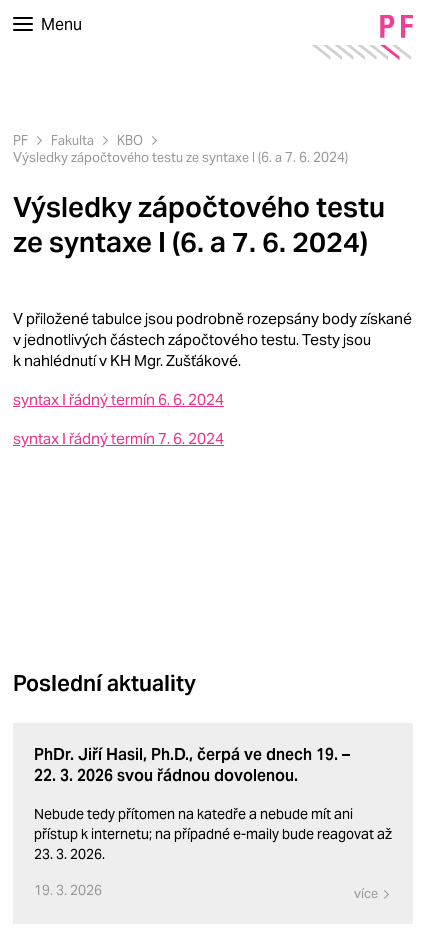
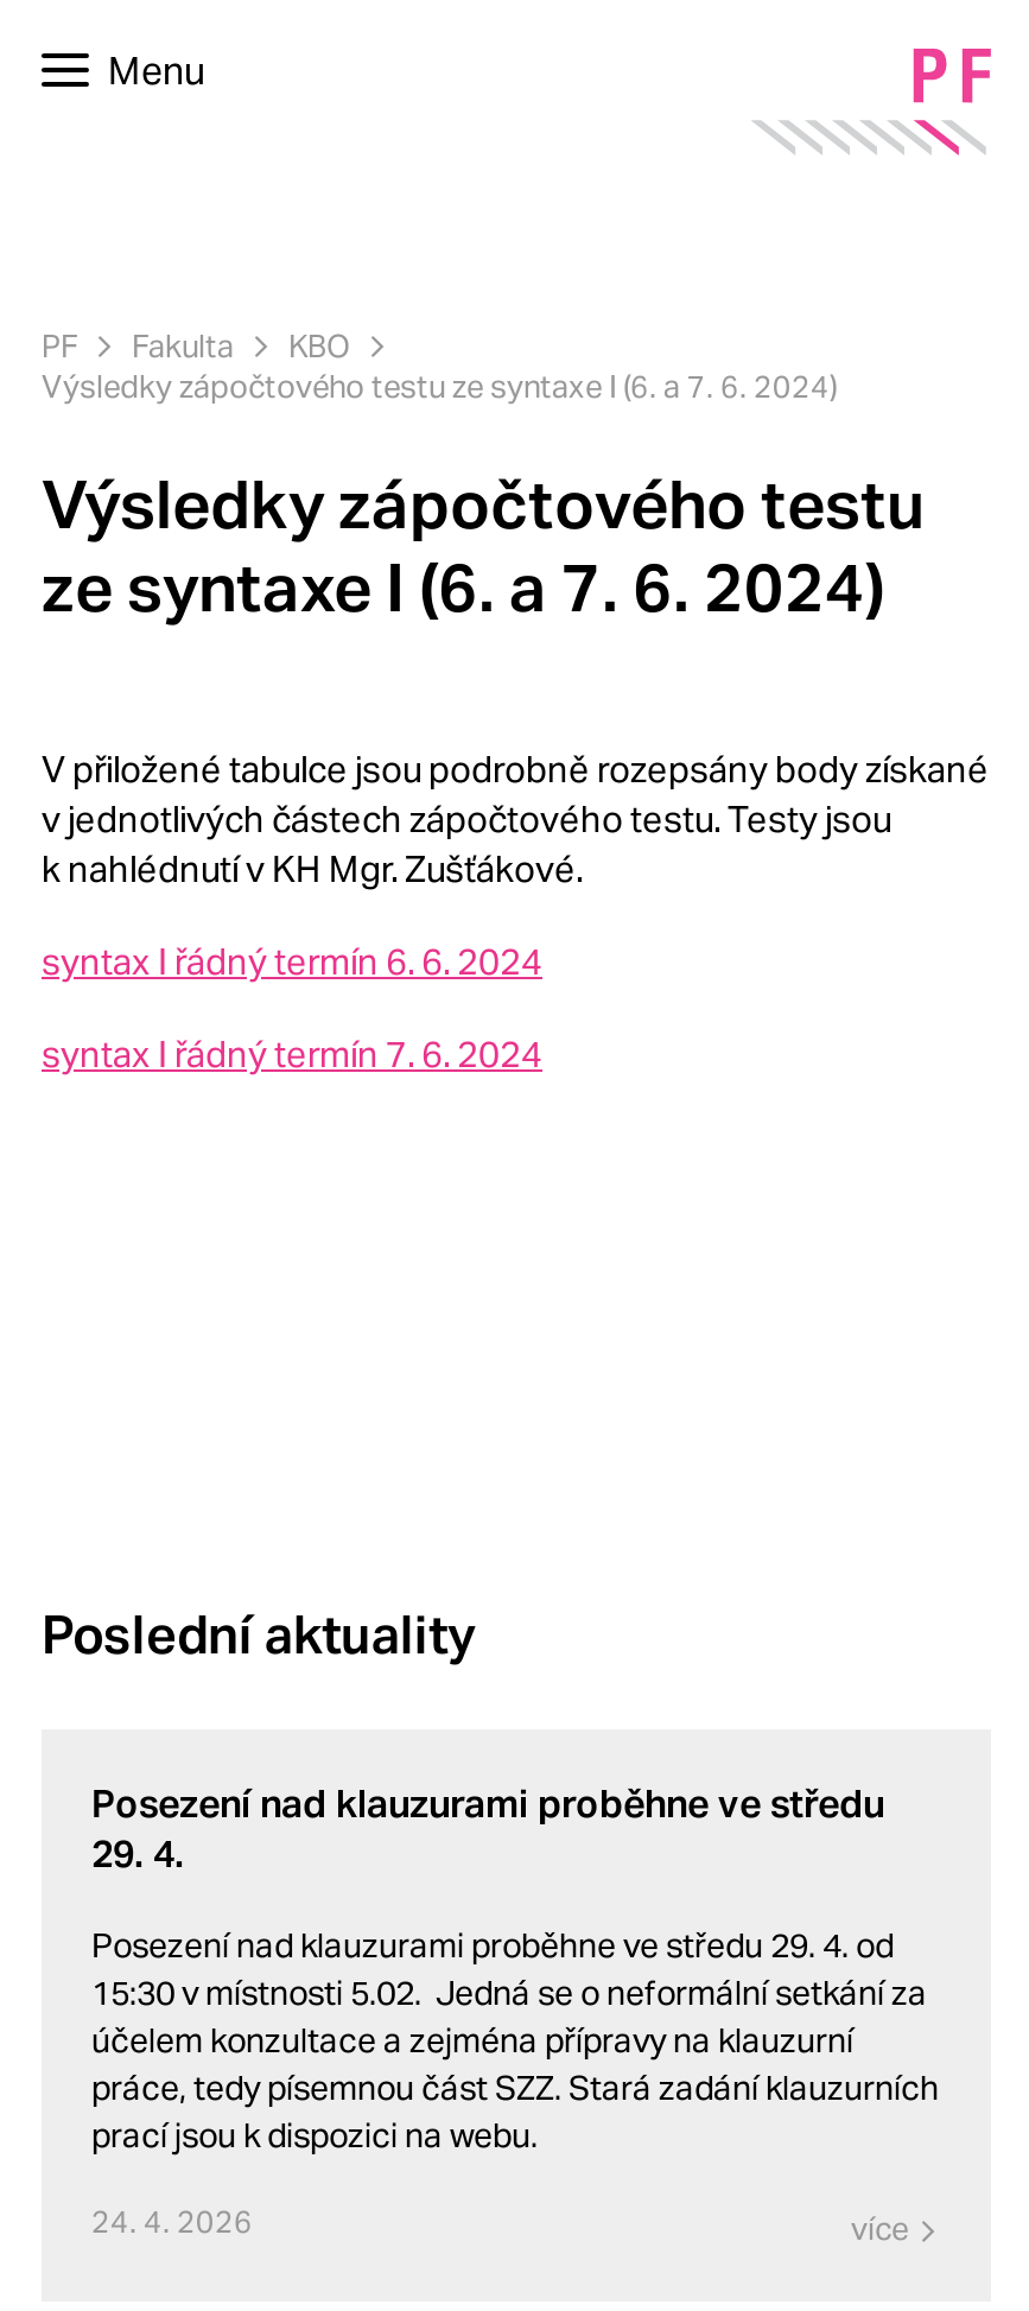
- PhDr. Jiří Hasil, Ph.D., čerpá ve dnech 19. –
- 22. 3. 2026 svou řádnou dovolenou.
+ Posezení nad klauzurami proběhne ve středu
+ 29. 4.

- Nebude tedy přítomen na katedře a nebude mít ani
- přístup k internetu; na případné e-maily bude reagovat až
- 23. 3. 2026.
+ Posezení nad klauzurami proběhne ve středu 29. 4. od
+ 15:30 v místnosti 5.02. Jedná se o neformální setkání za
+ účelem konzultace a zejména přípravy na klauzurní
+ práce, tedy písemnou část SZZ. Stará zadání klauzurních
+ prací jsou k dispozici na webu.

- 19. 3. 2026
+ 24. 4. 2026
